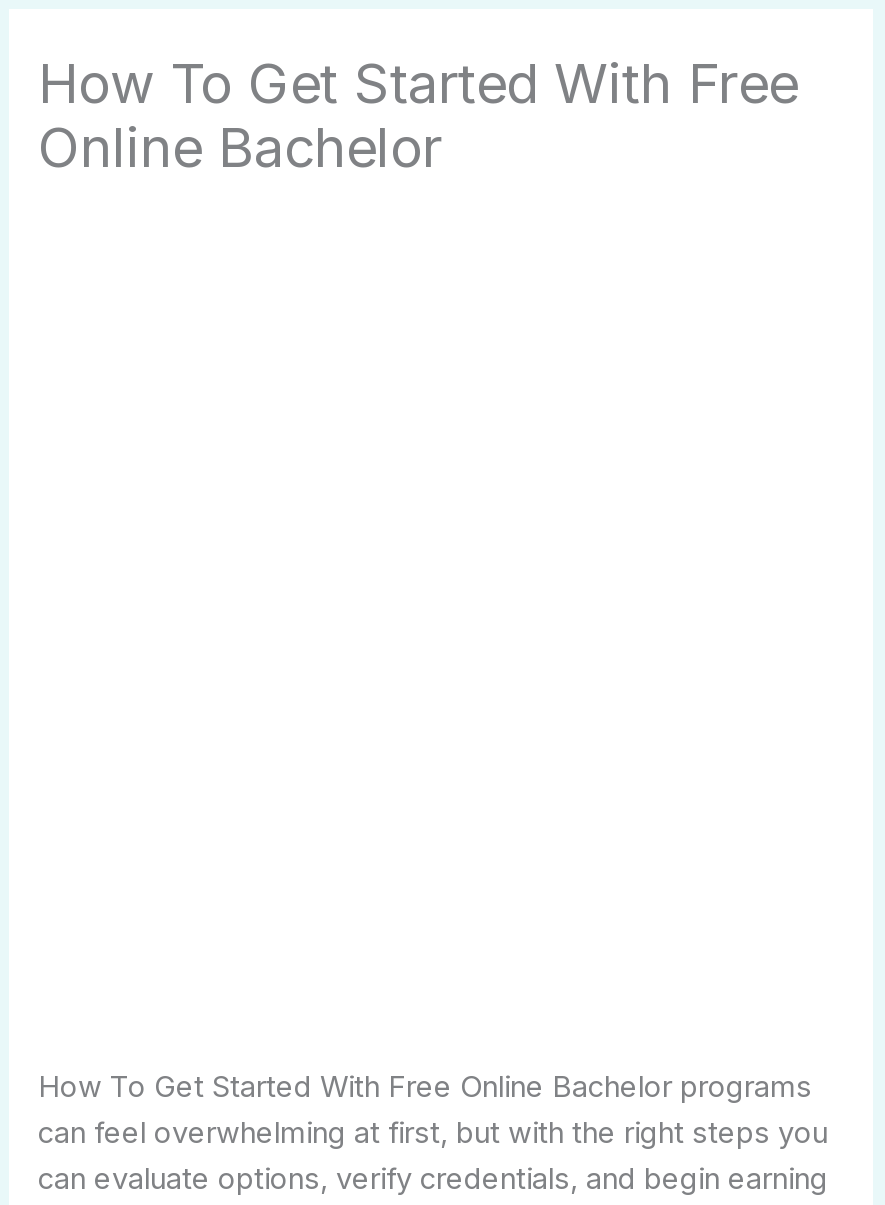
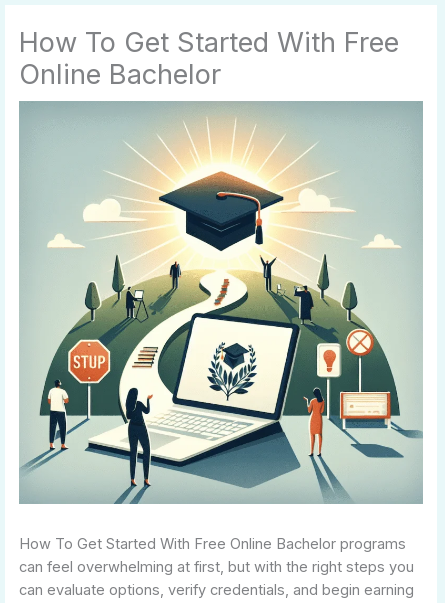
+ [image]
